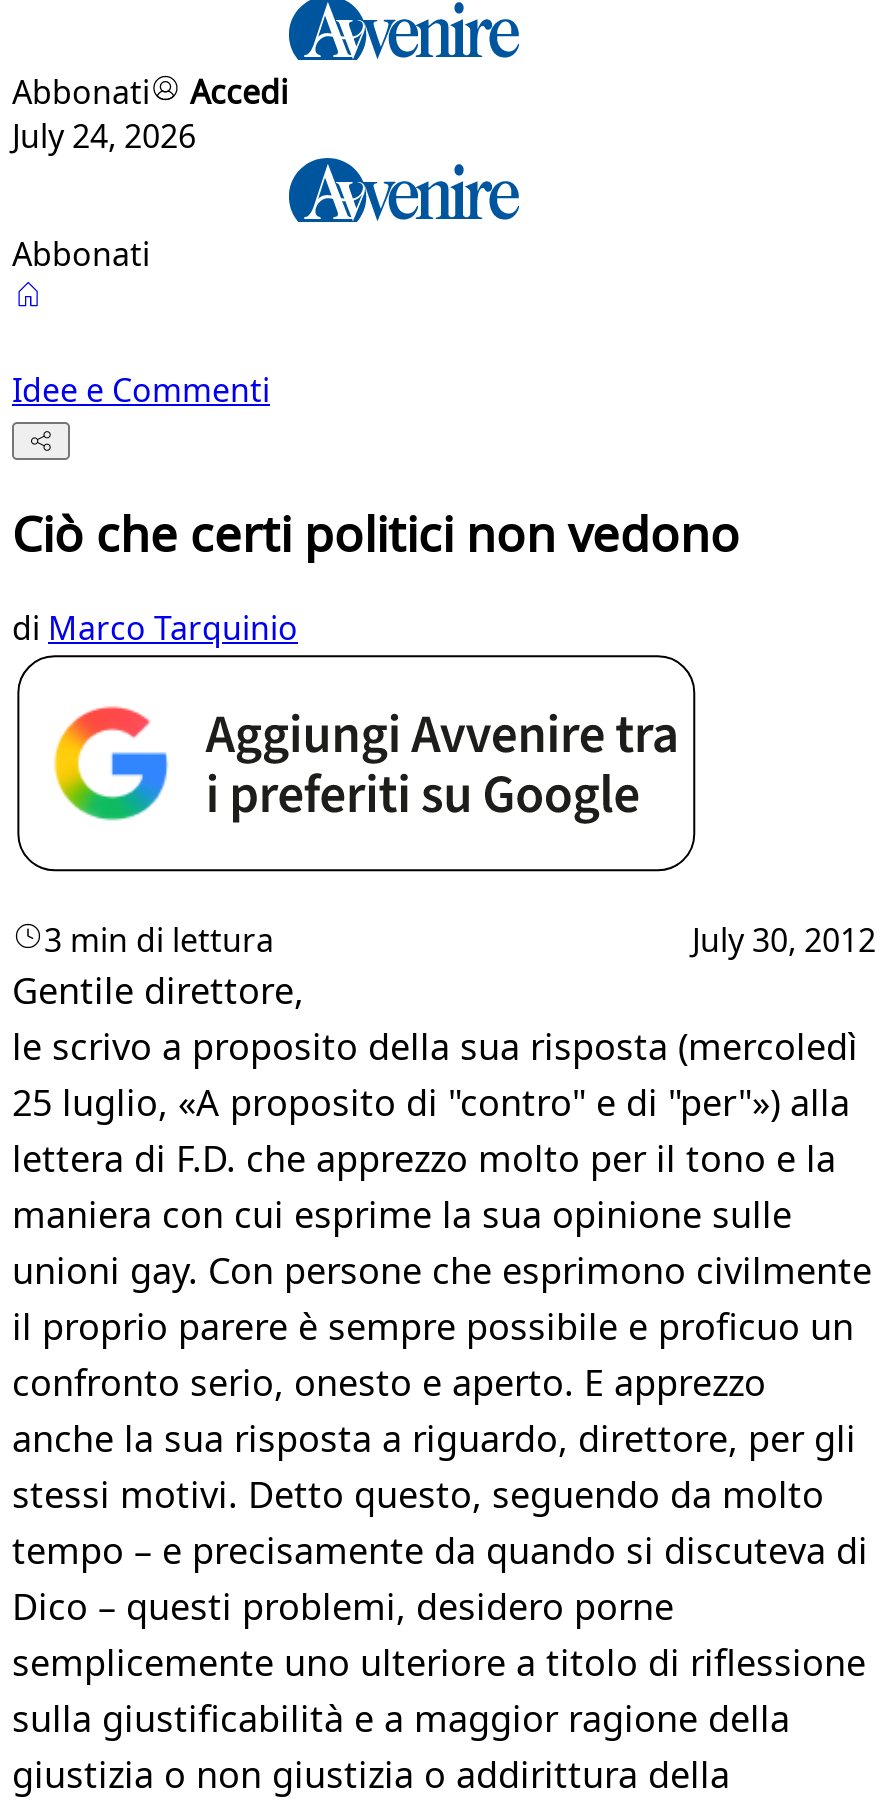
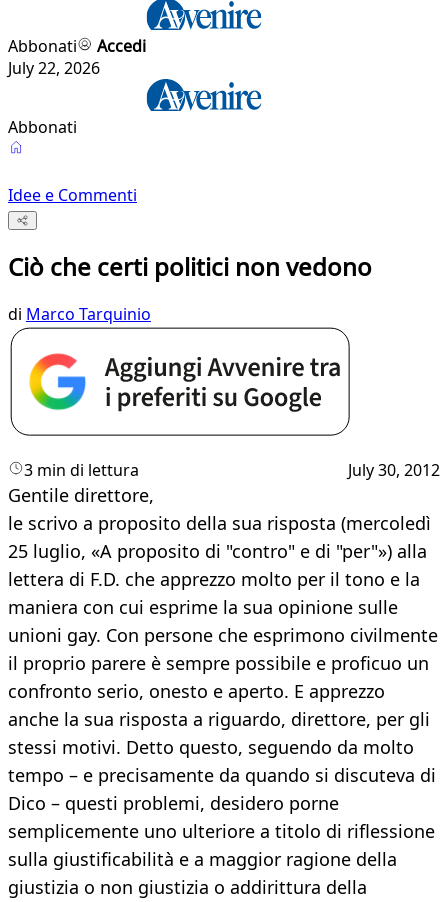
- July 24, 2026
+ July 22, 2026
